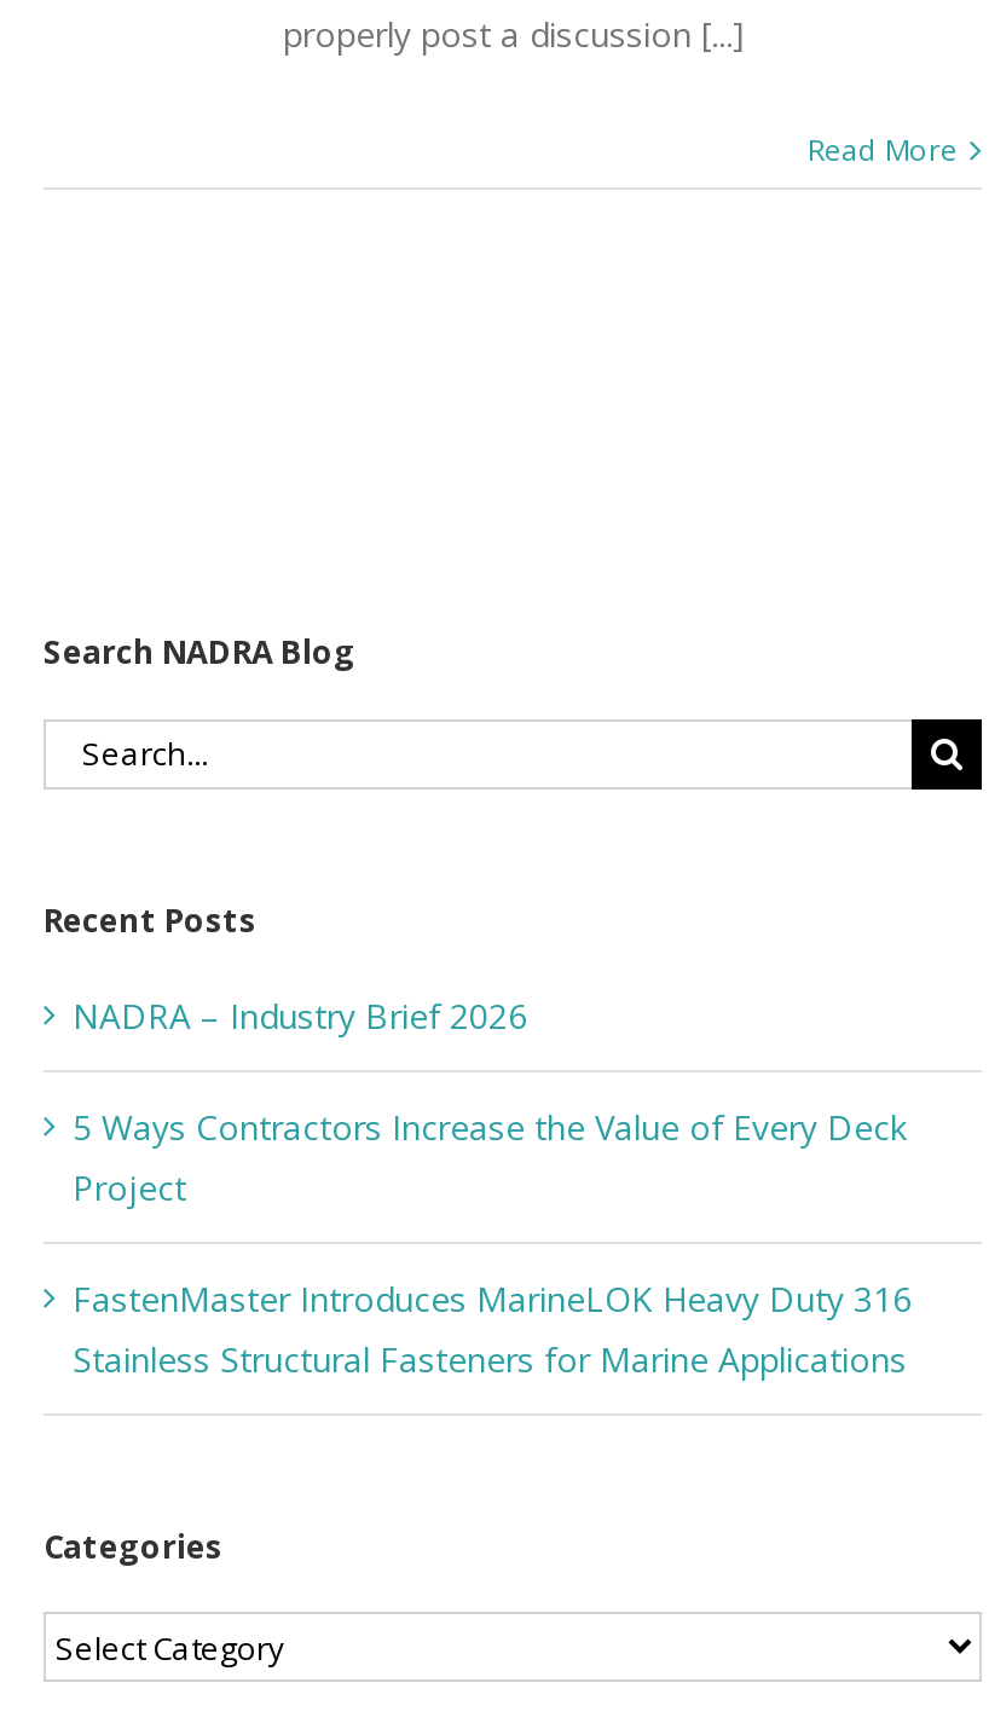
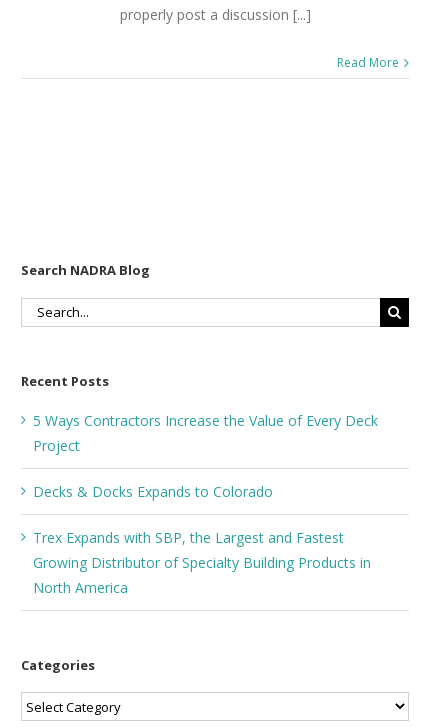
- NADRA – Industry Brief 2026

moved up: 5 Ways Contractors Increase the Value of Every Deck | Project

- FastenMaster Introduces MarineLOK Heavy Duty 316
- Stainless Structural Fasteners for Marine Applications
+ Decks & Docks Expands to Colorado
+ Trex Expands with SBP, the Largest and Fastest
+ Growing Distributor of Specialty Building Products in
+ North America
